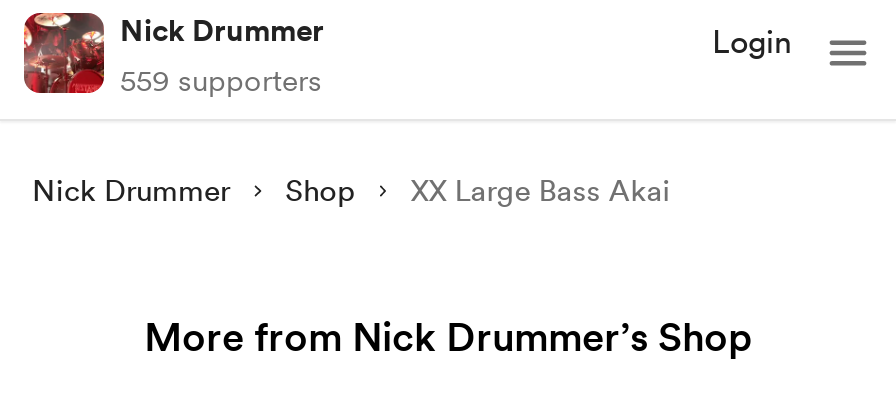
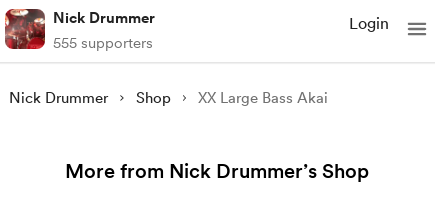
- 559 supporters
+ 555 supporters
